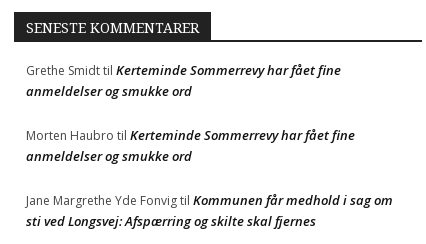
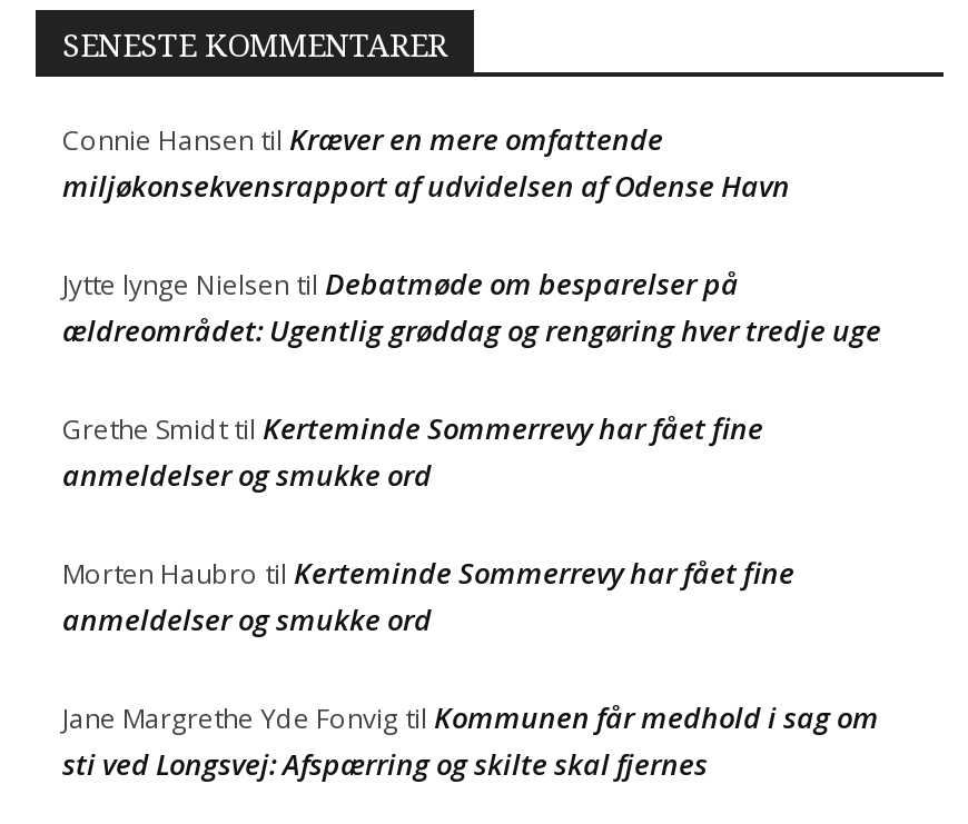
+ Connie Hansen til Kræver en mere omfattende
+ miljøkonsekvensrapport af udvidelsen af Odense Havn
+ Jytte lynge Nielsen til Debatmøde om besparelser på
+ ældreområdet: Ugentlig grøddag og rengøring hver tredje uge
